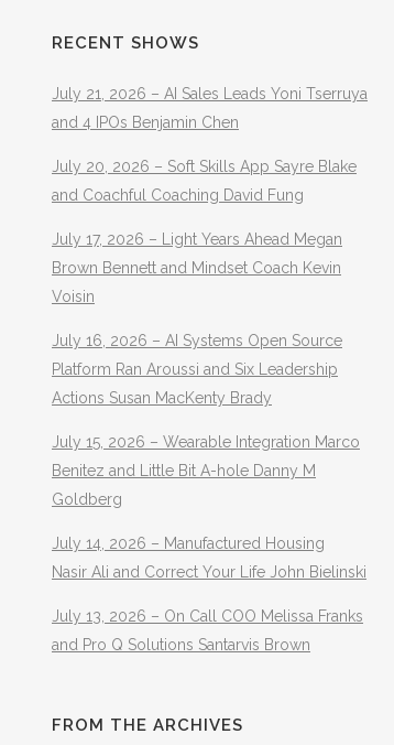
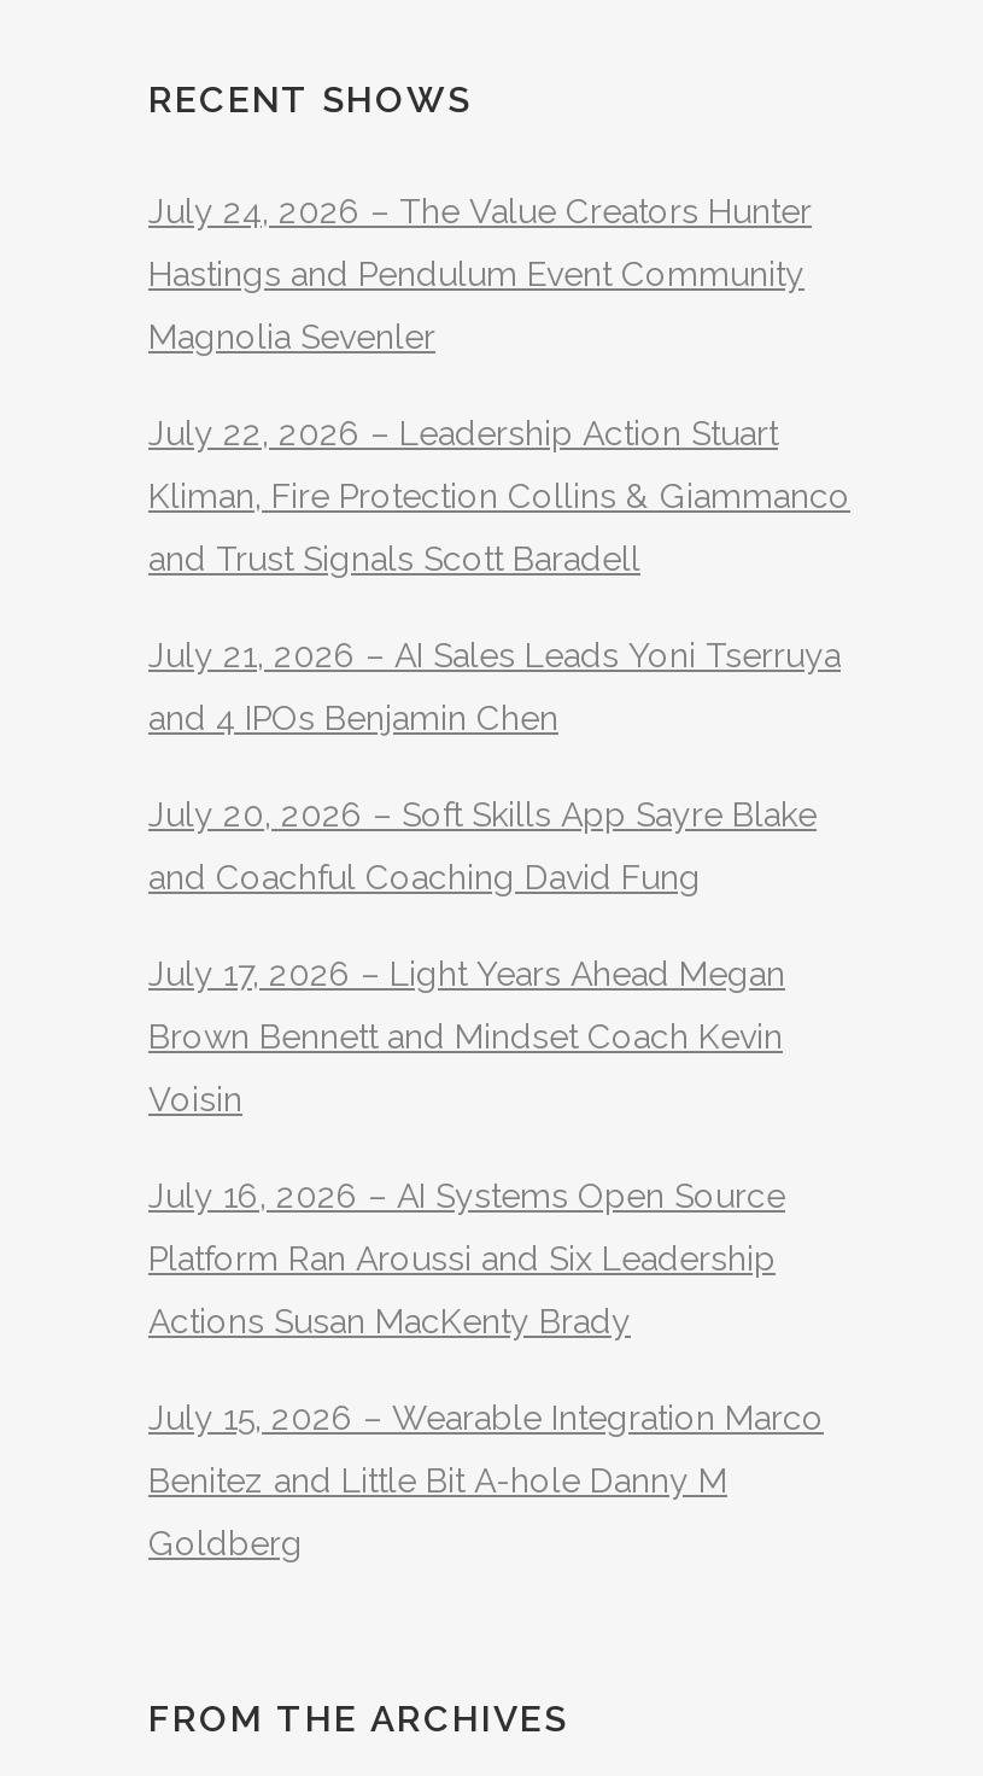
+ July 24, 2026 – The Value Creators Hunter
+ Hastings and Pendulum Event Community
+ Magnolia Sevenler
+ July 22, 2026 – Leadership Action Stuart
+ Kliman, Fire Protection Collins & Giammanco
+ and Trust Signals Scott Baradell

moved down: July 21, 2026 – AI Sales Leads Yoni Tserruya | and 4 IPOs Benjamin Chen | July 20, 2026 – Soft Skills App Sayre Blake | ... | Benitez and Little Bit A-hole Danny M | Goldberg

- July 14, 2026 – Manufactured Housing
- Nasir Ali and Correct Your Life John Bielinski
- July 13, 2026 – On Call COO Melissa Franks
- and Pro Q Solutions Santarvis Brown
